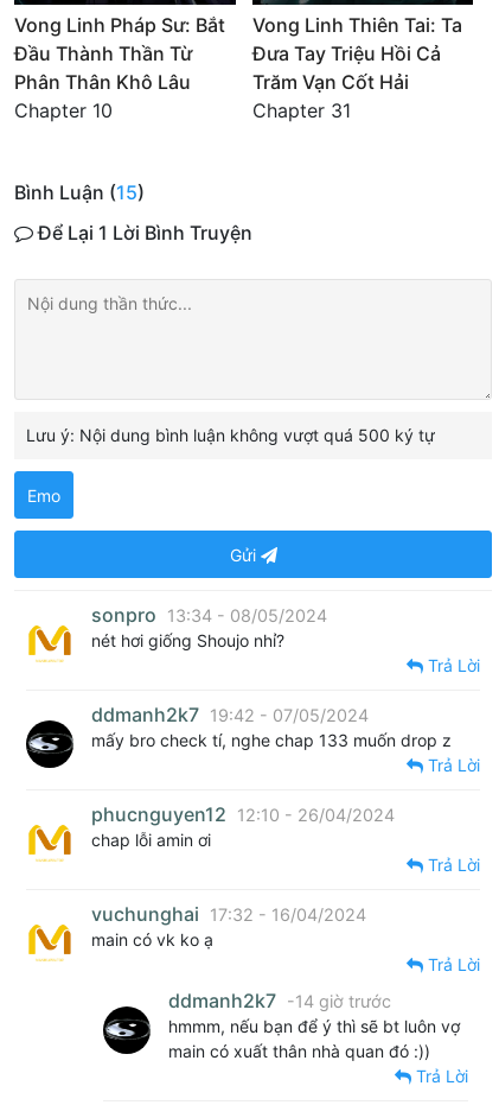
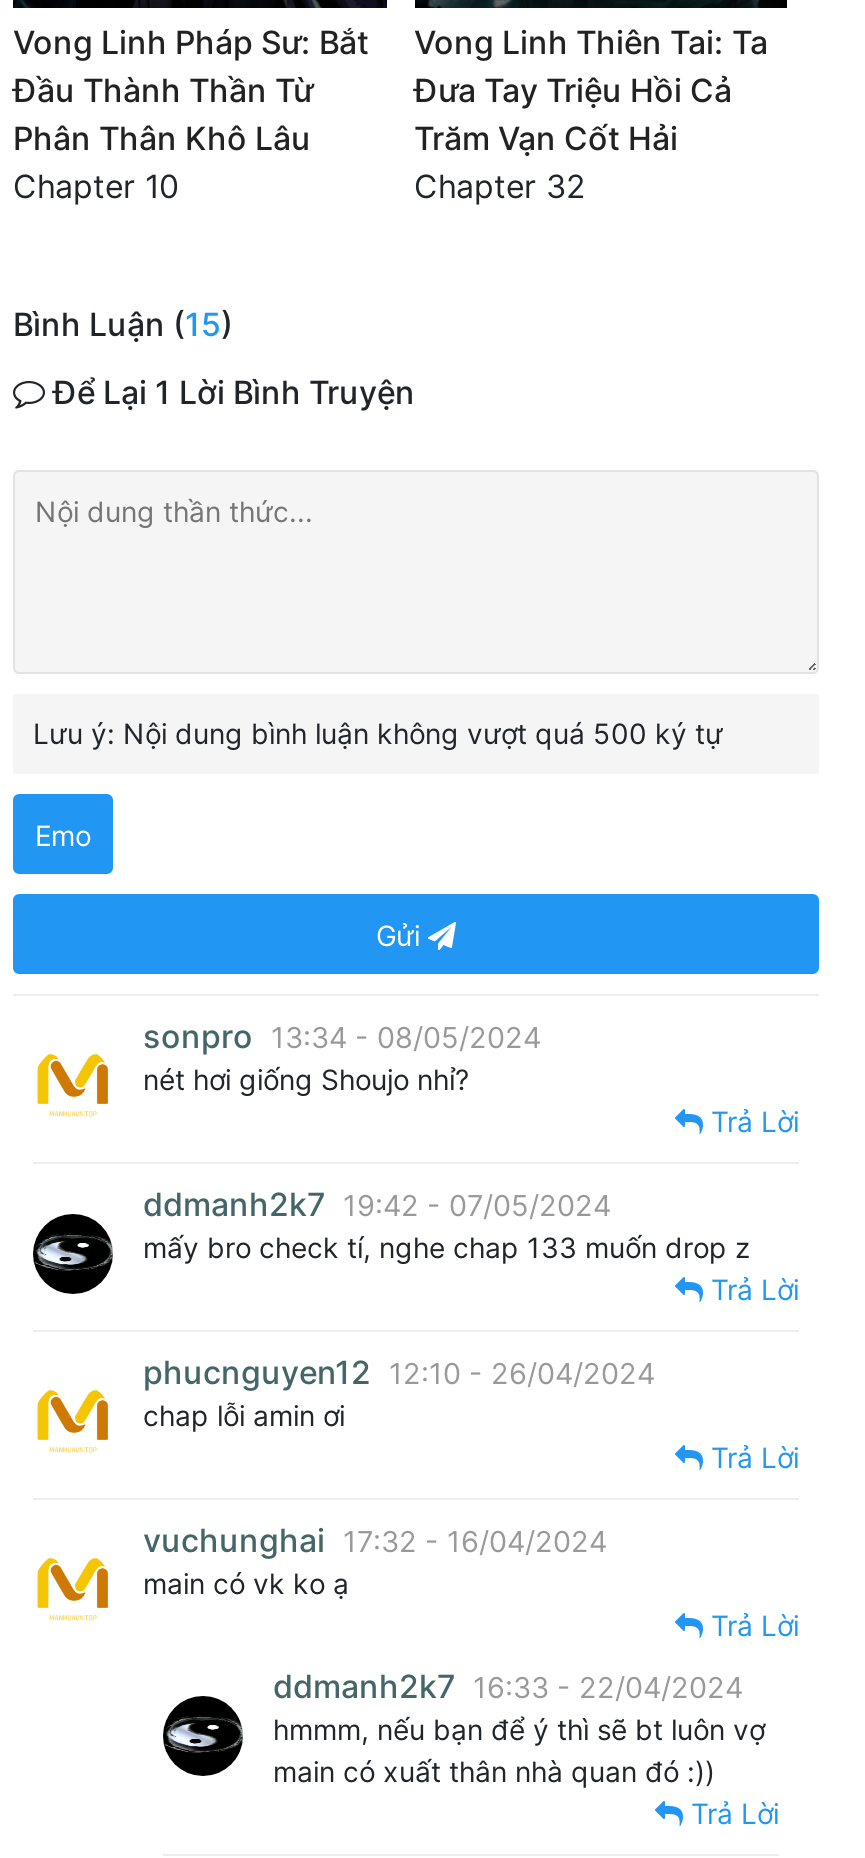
- Chapter 31
+ Chapter 32

- ddmanh2k7 -14 giờ trước
+ ddmanh2k7 16:33 - 22/04/2024
